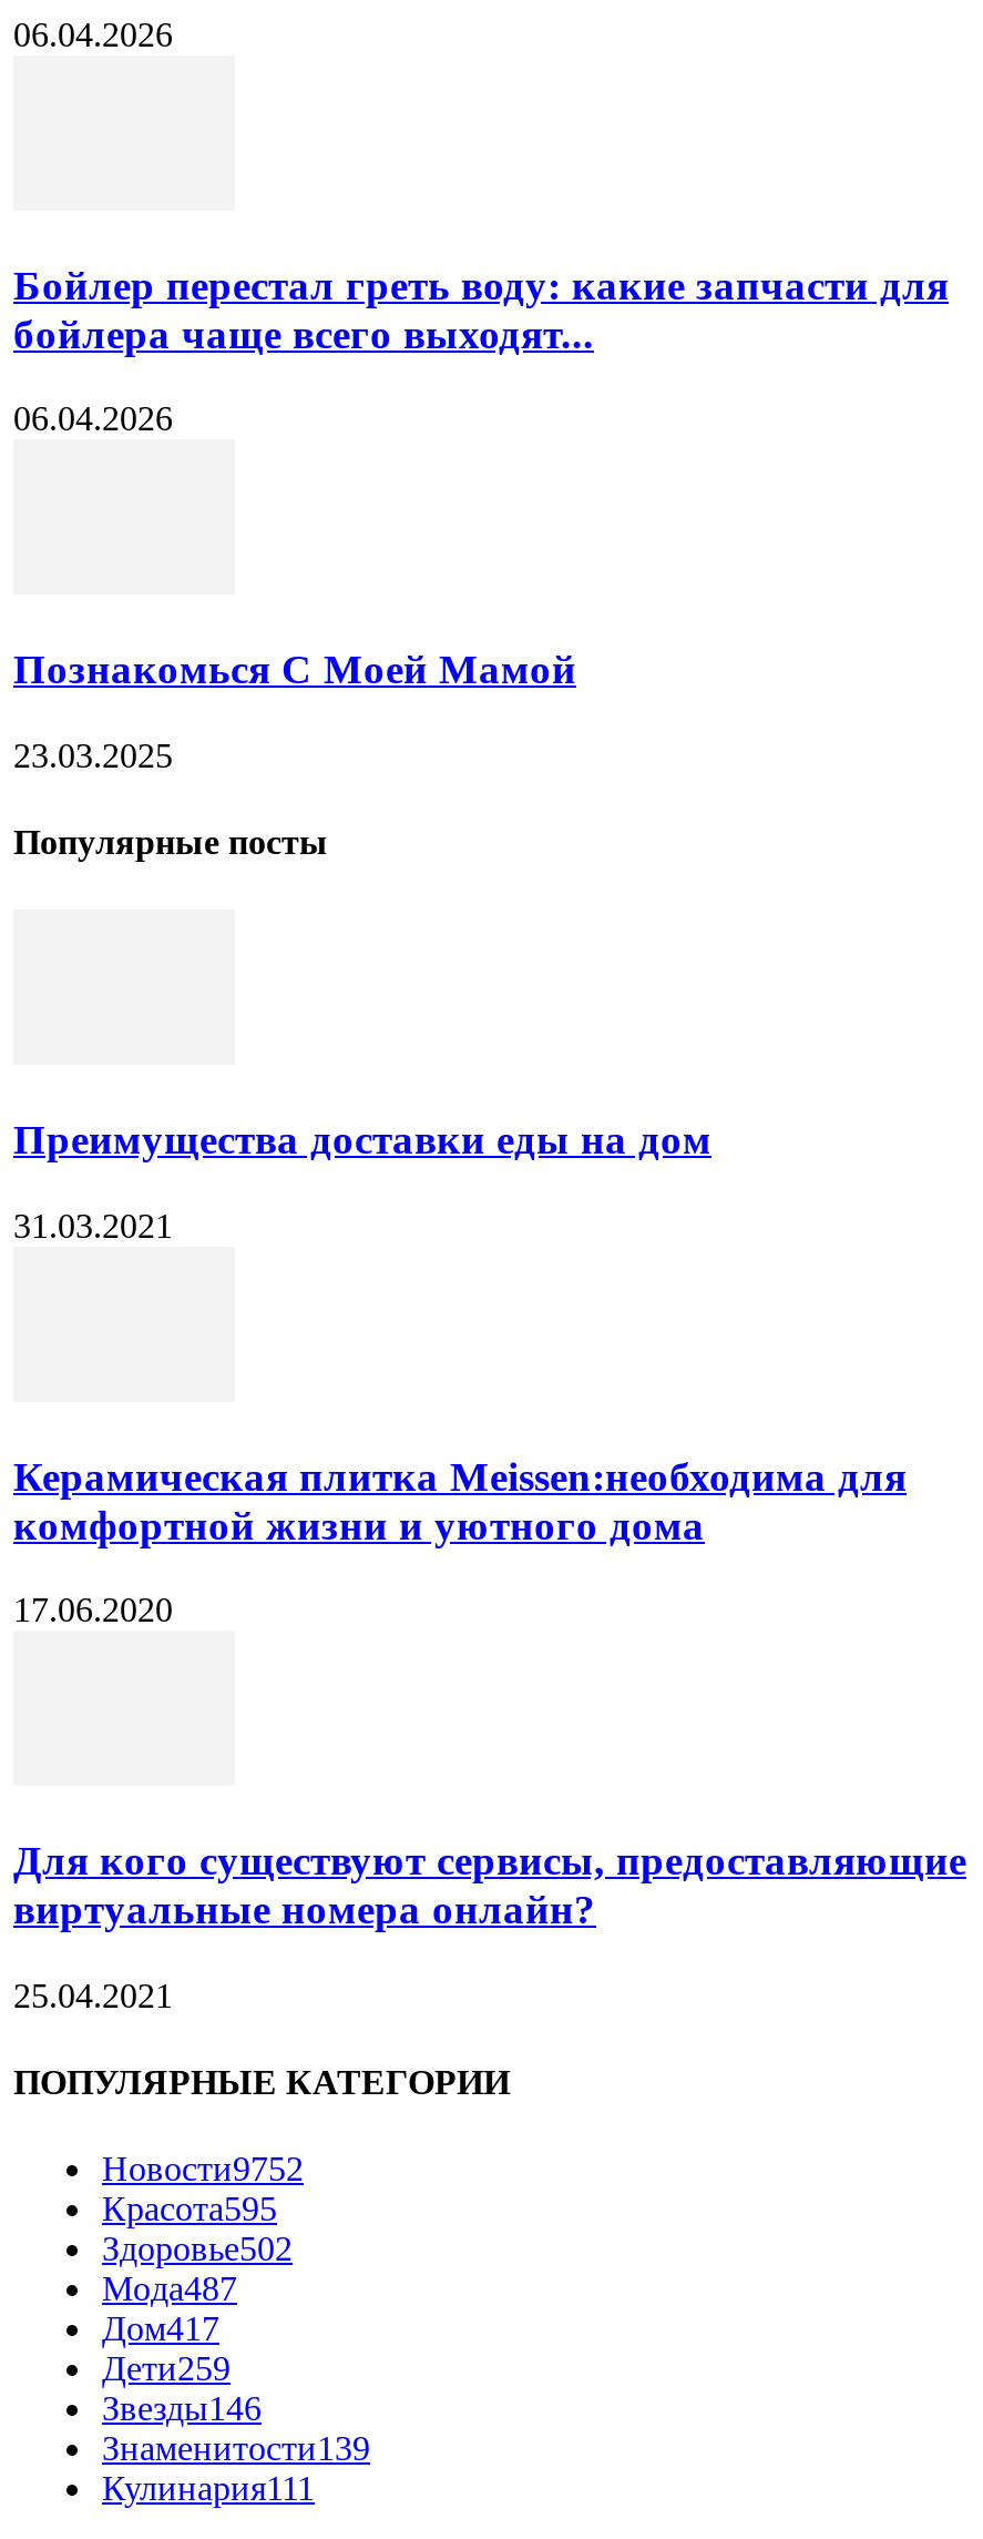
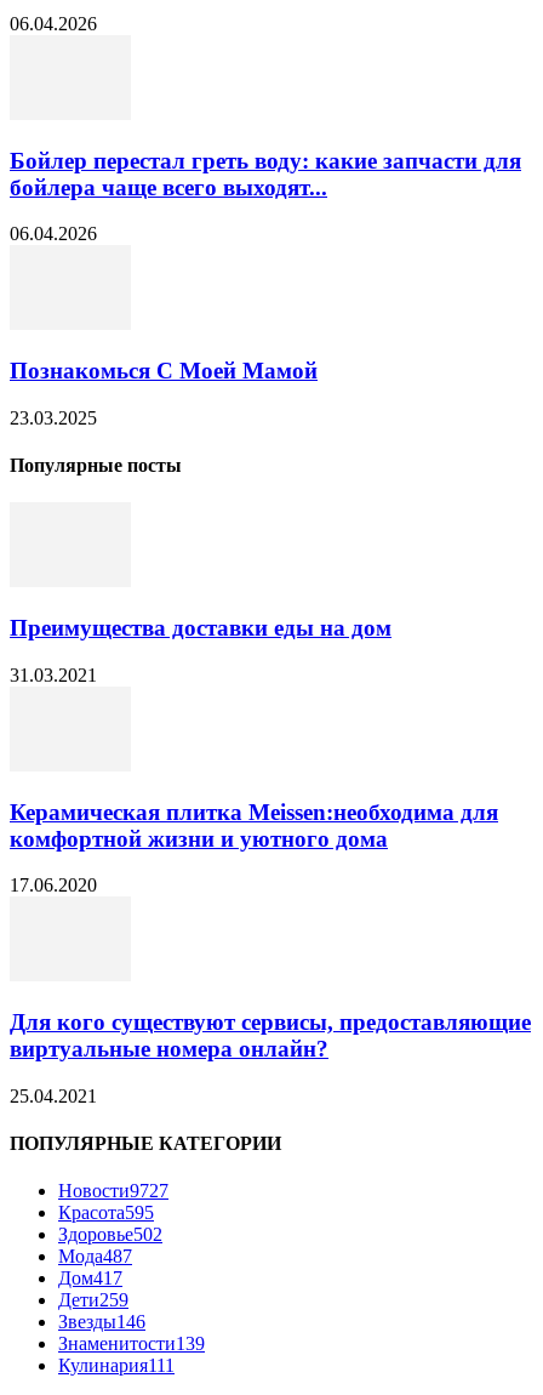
- Новости9752
+ Новости9727
